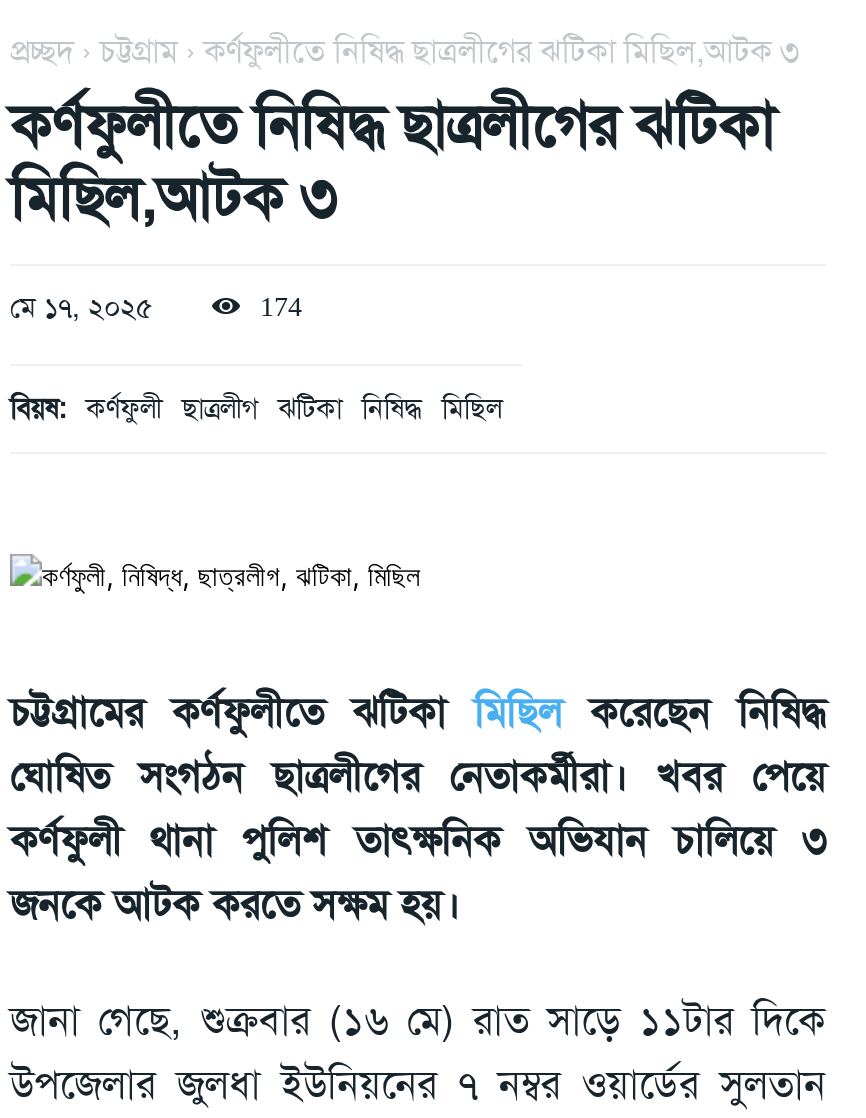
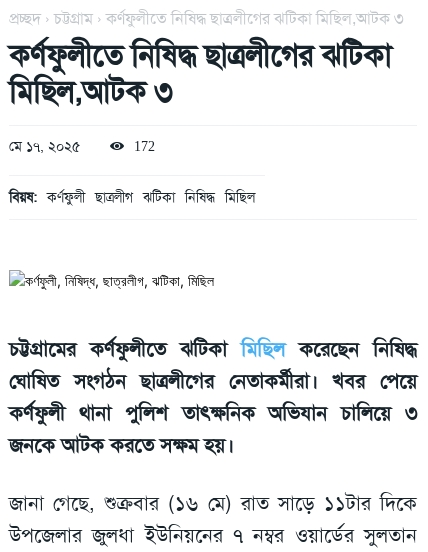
- 174
+ 172
